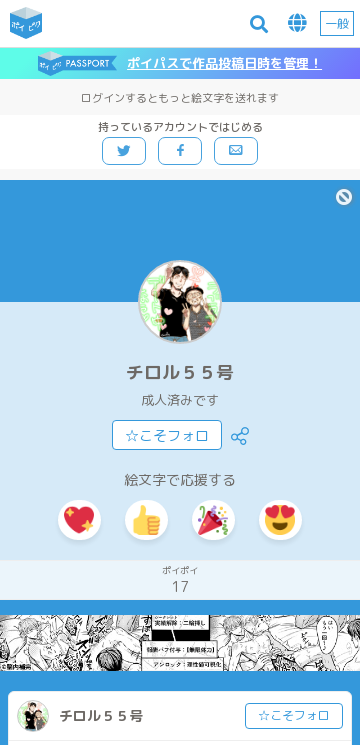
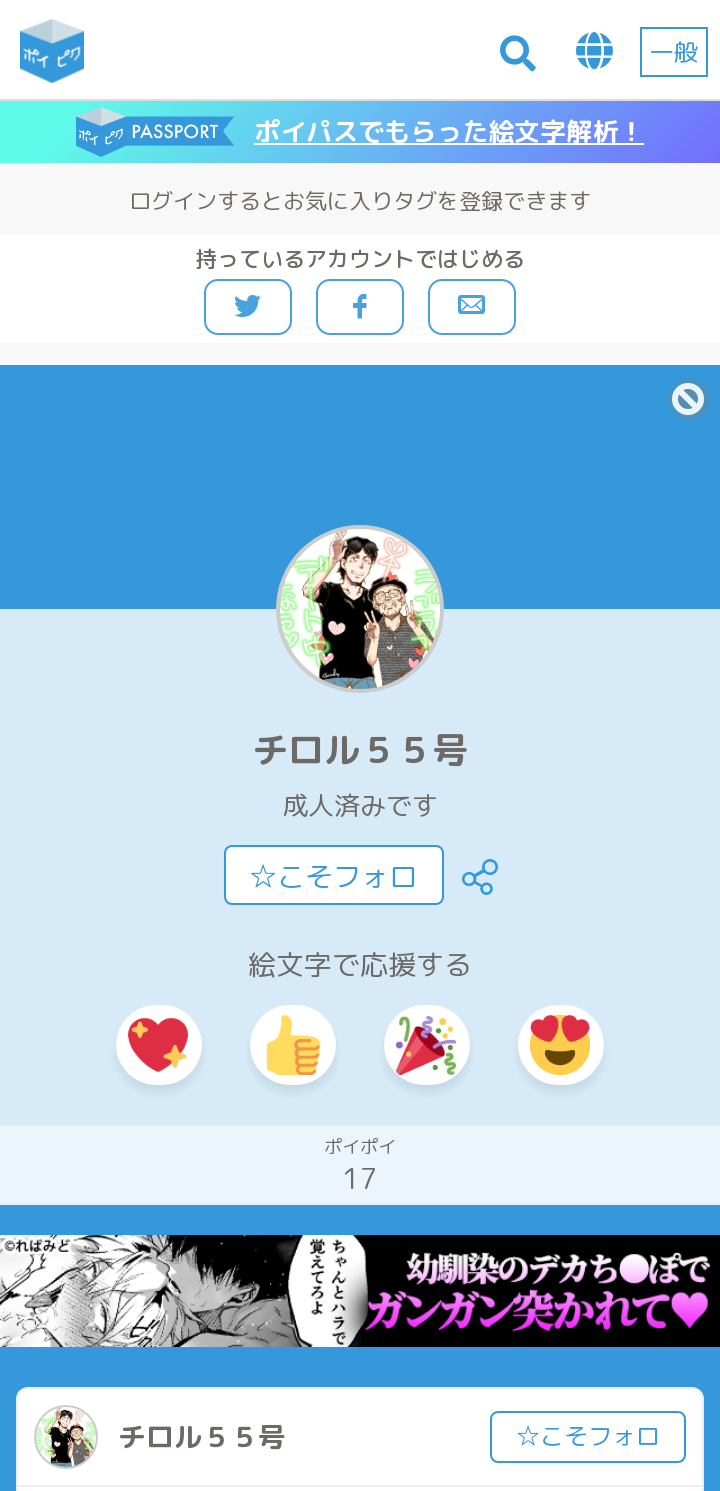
- ポイパスで作品投稿日時を管理！
+ ポイパスでもらった絵文字解析！

- ログインするともっと絵文字を送れます
+ ログインするとお気に入りタグを登録できます

- [image]
+ [image]
